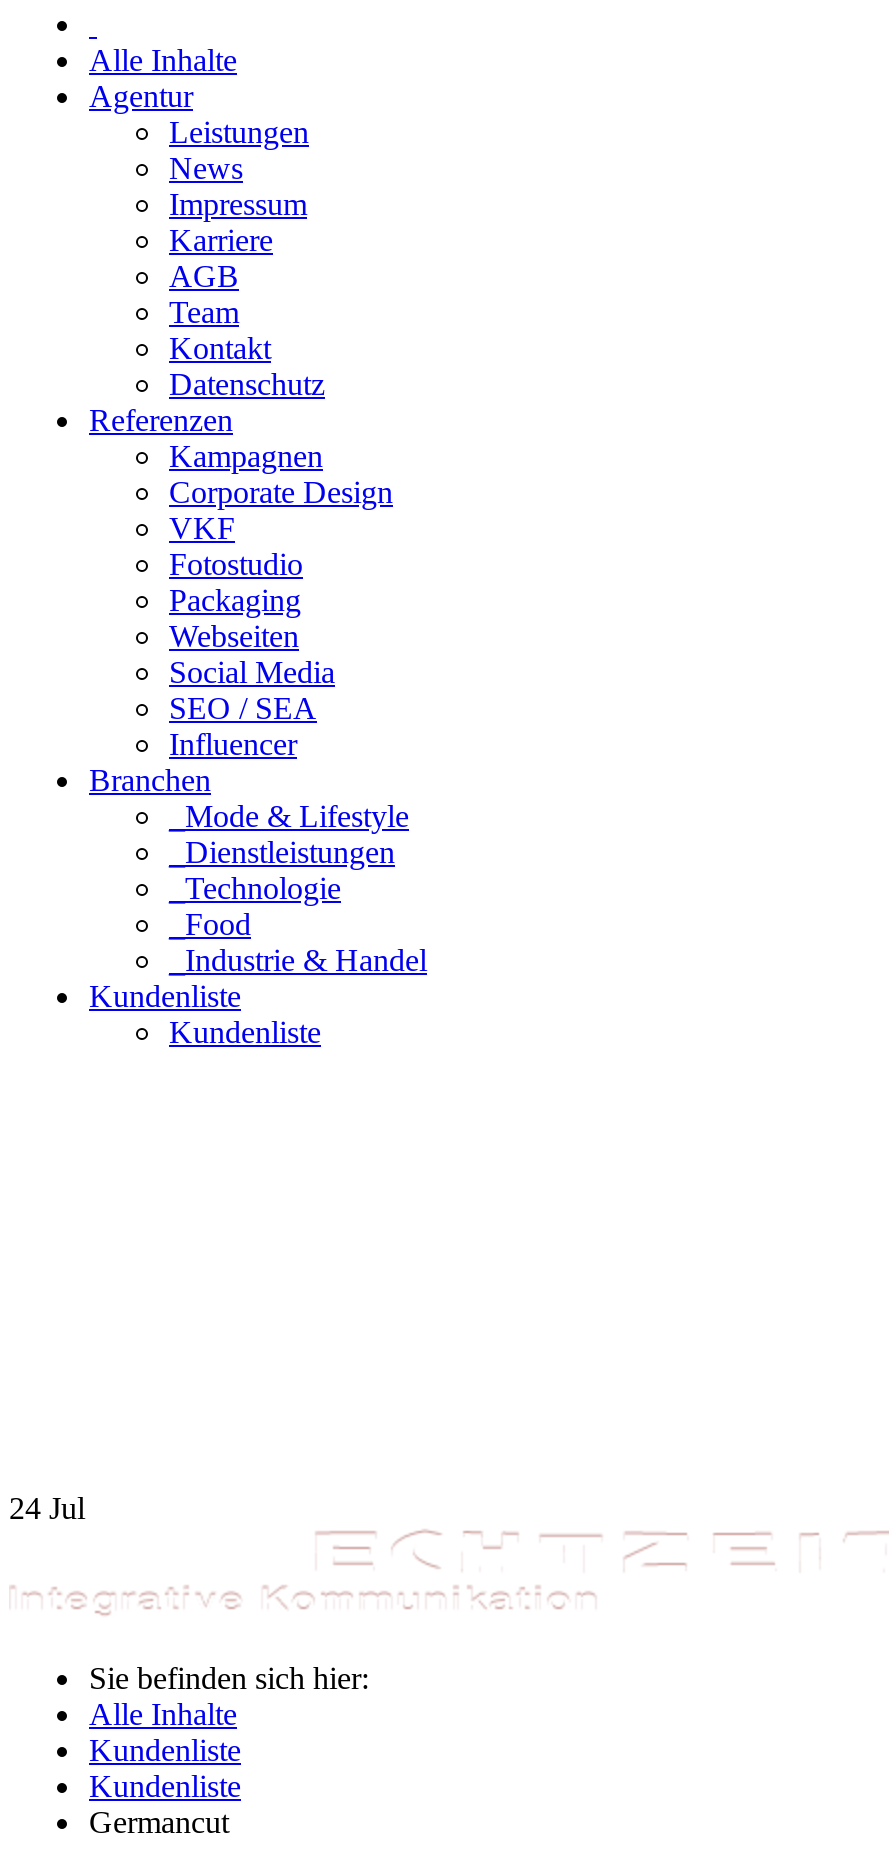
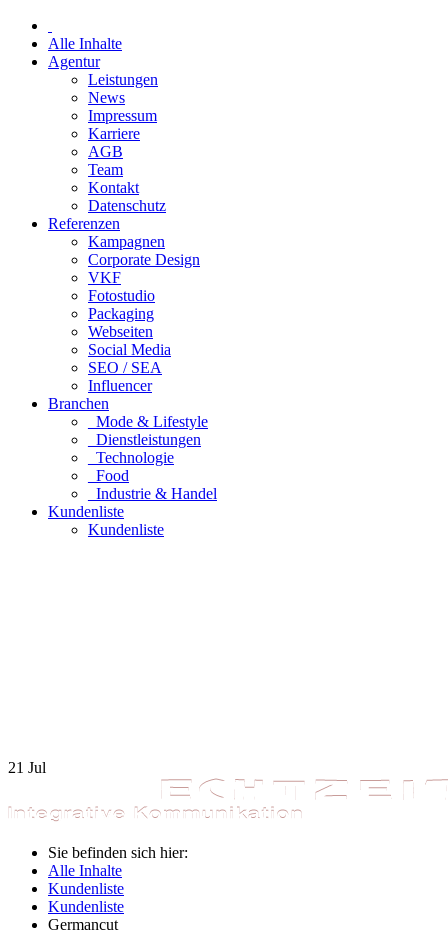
- 24 Jul
+ 21 Jul
